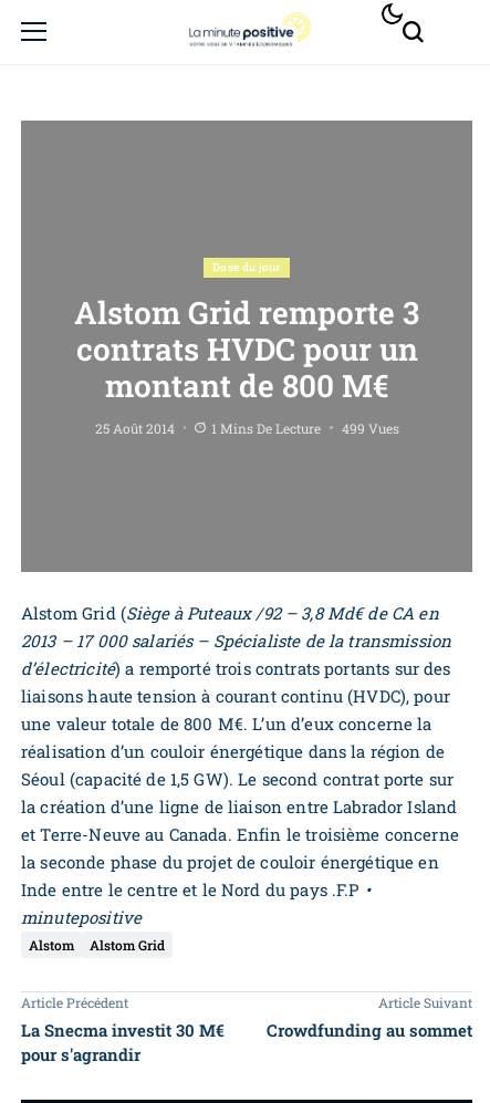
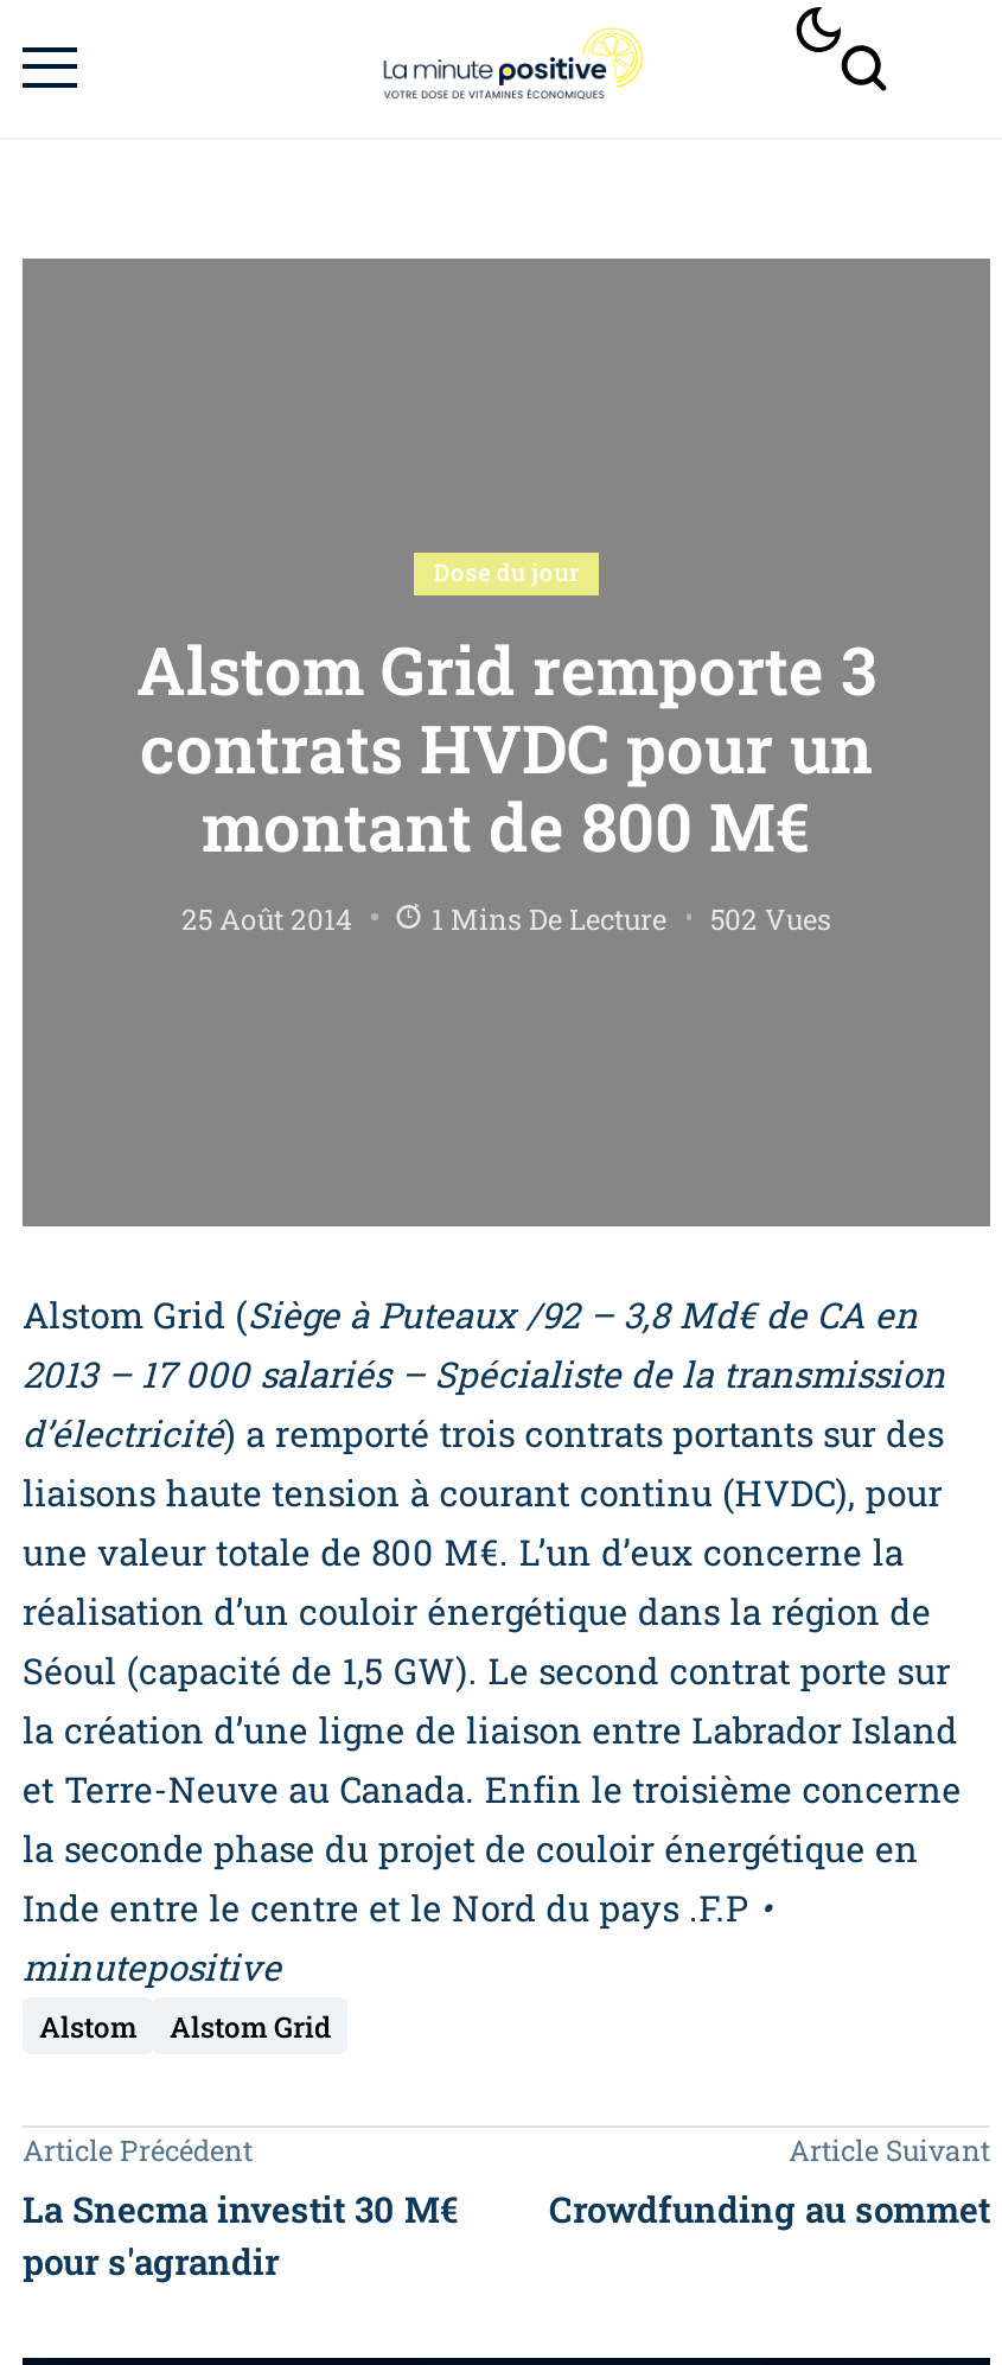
- 1 Mins De Lecture 499 Vues
+ 1 Mins De Lecture 502 Vues
